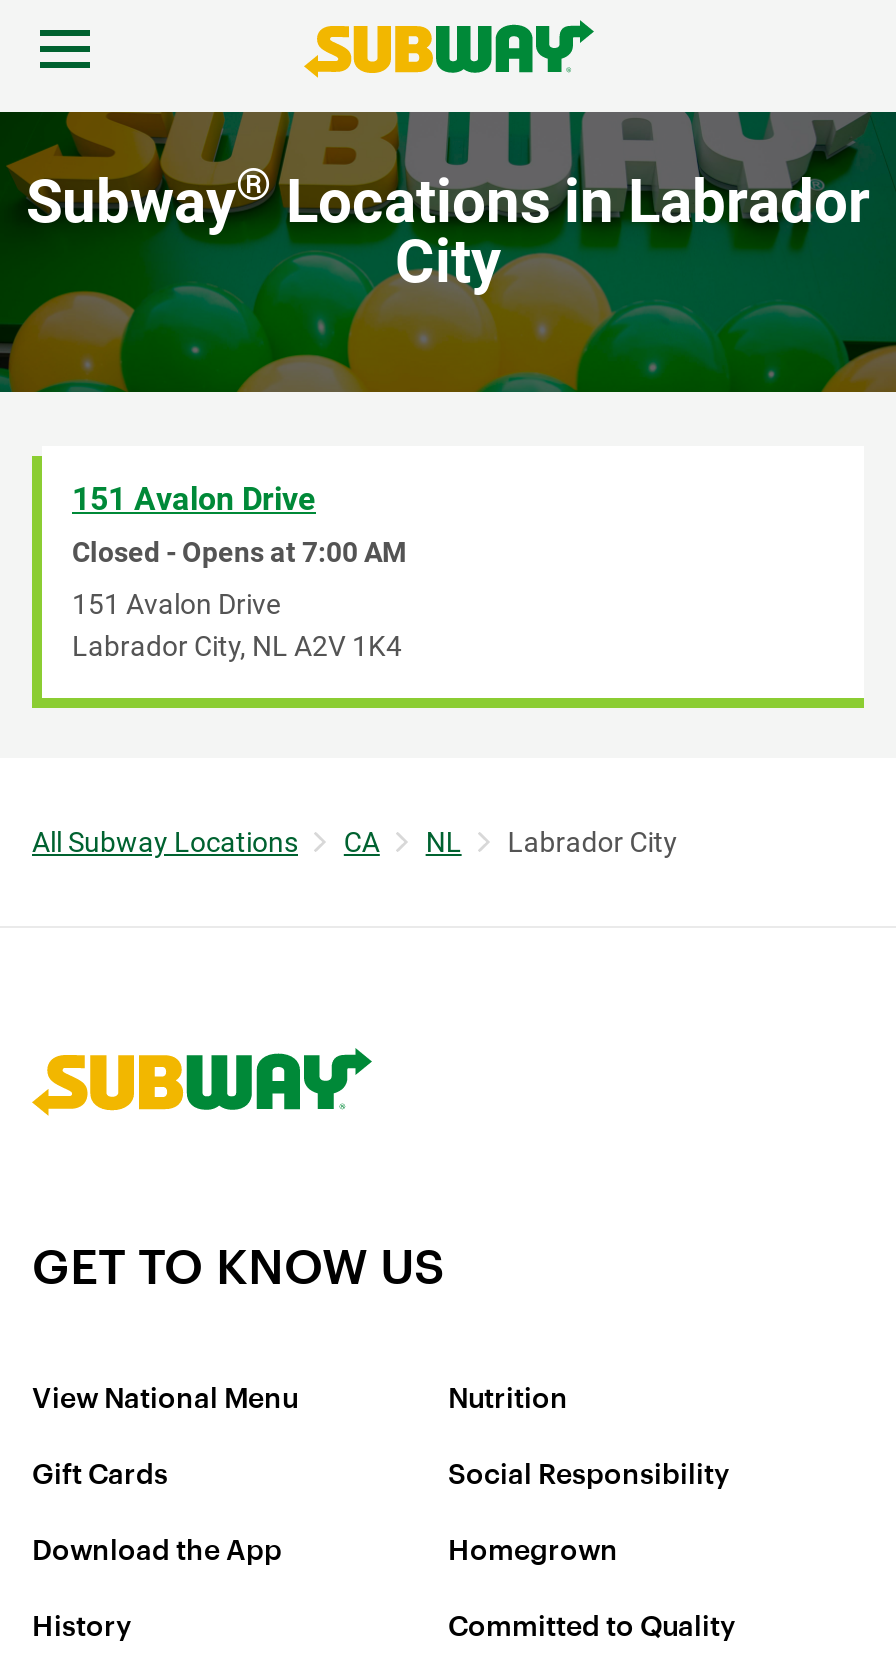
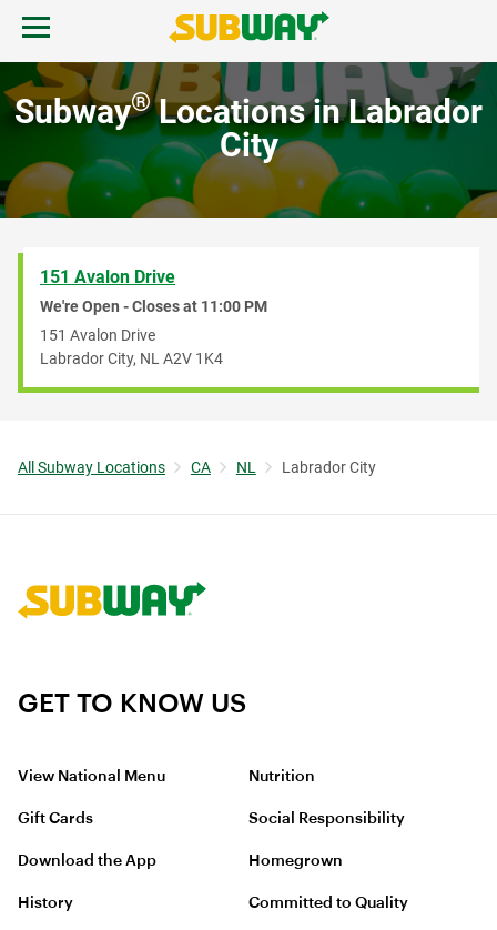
- Closed - Opens at 7:00 AM
+ We're Open - Closes at 11:00 PM
